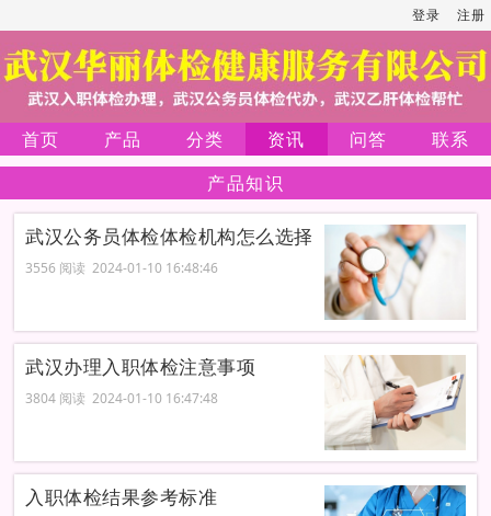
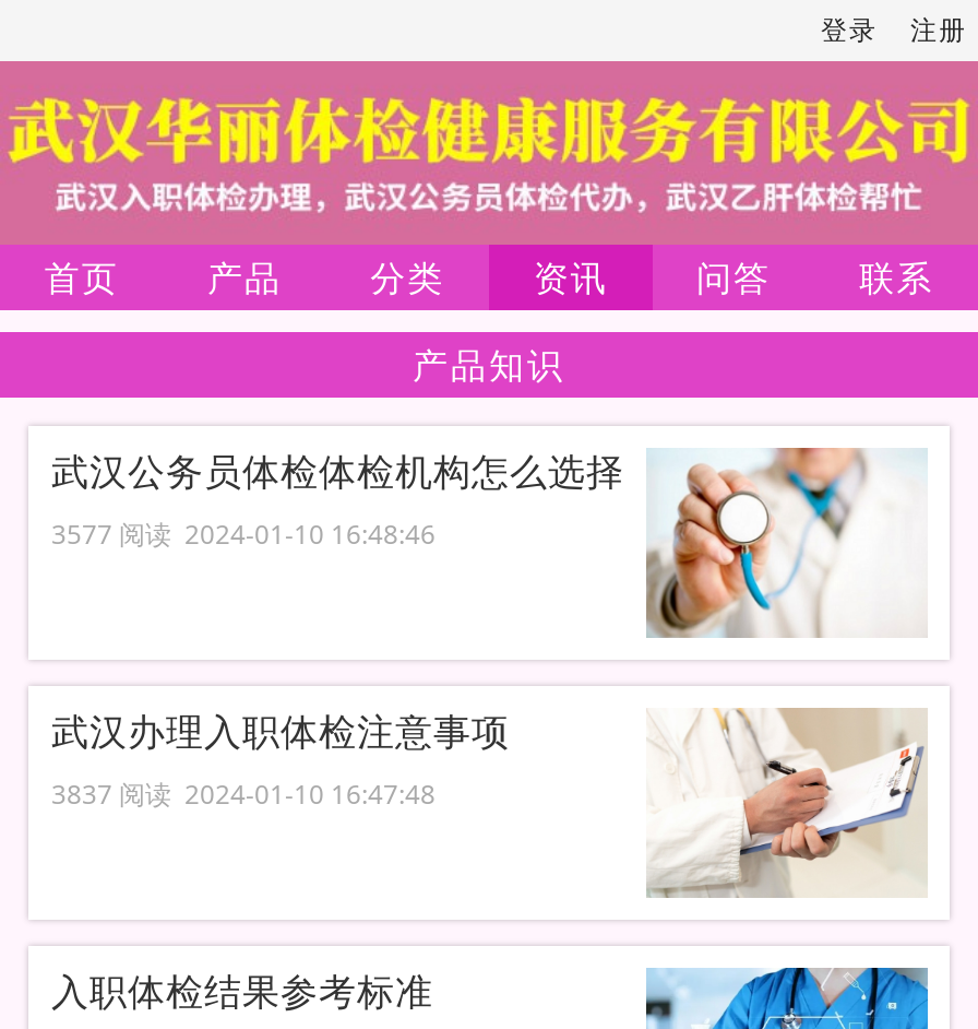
- 3556 阅读 2024-01-10 16:48:46
+ 3577 阅读 2024-01-10 16:48:46

- 3804 阅读 2024-01-10 16:47:48
+ 3837 阅读 2024-01-10 16:47:48
